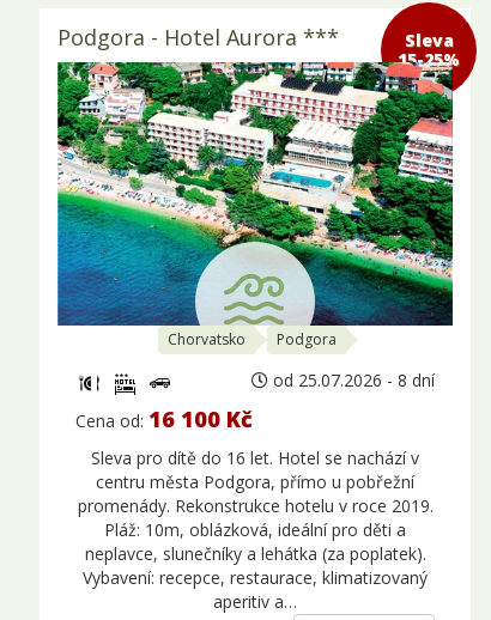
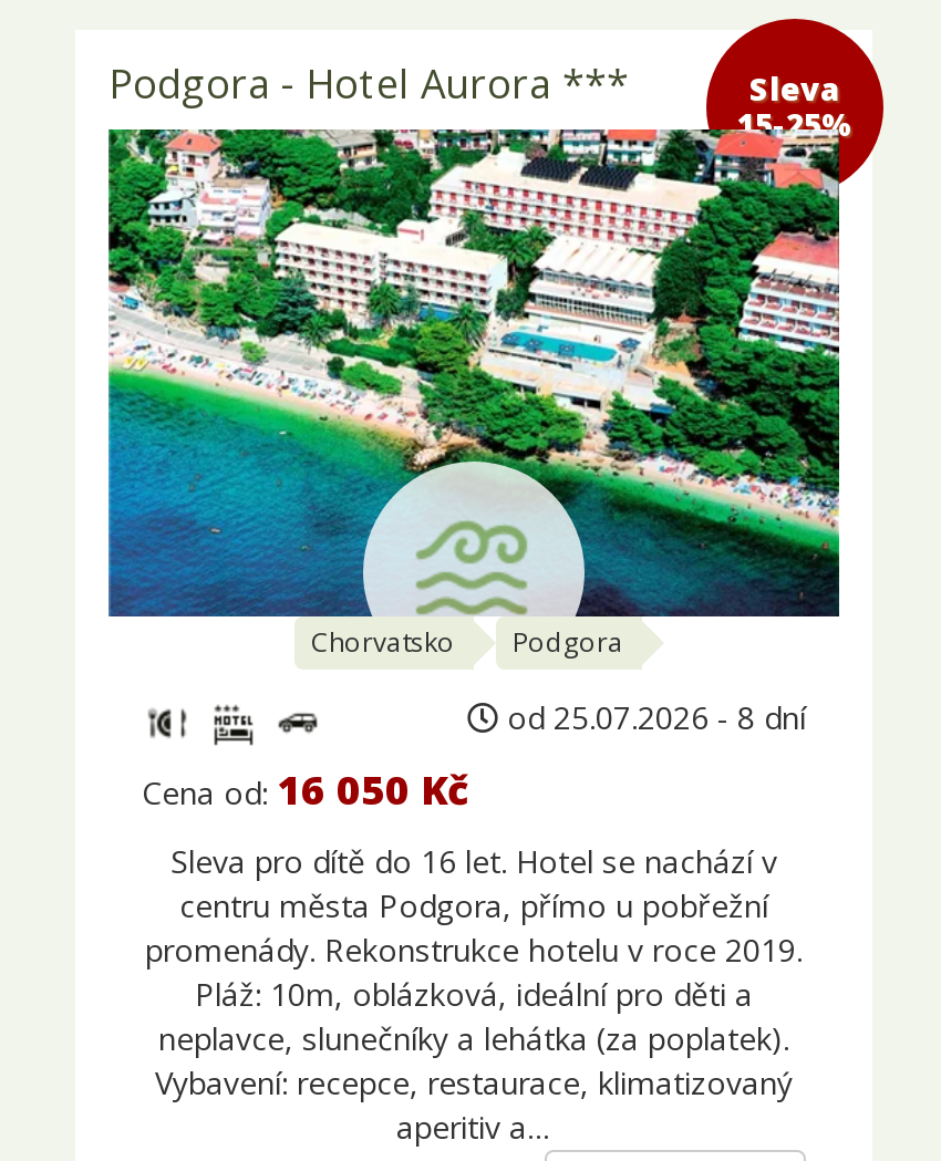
- Cena od: 16 100 Kč
+ Cena od: 16 050 Kč
